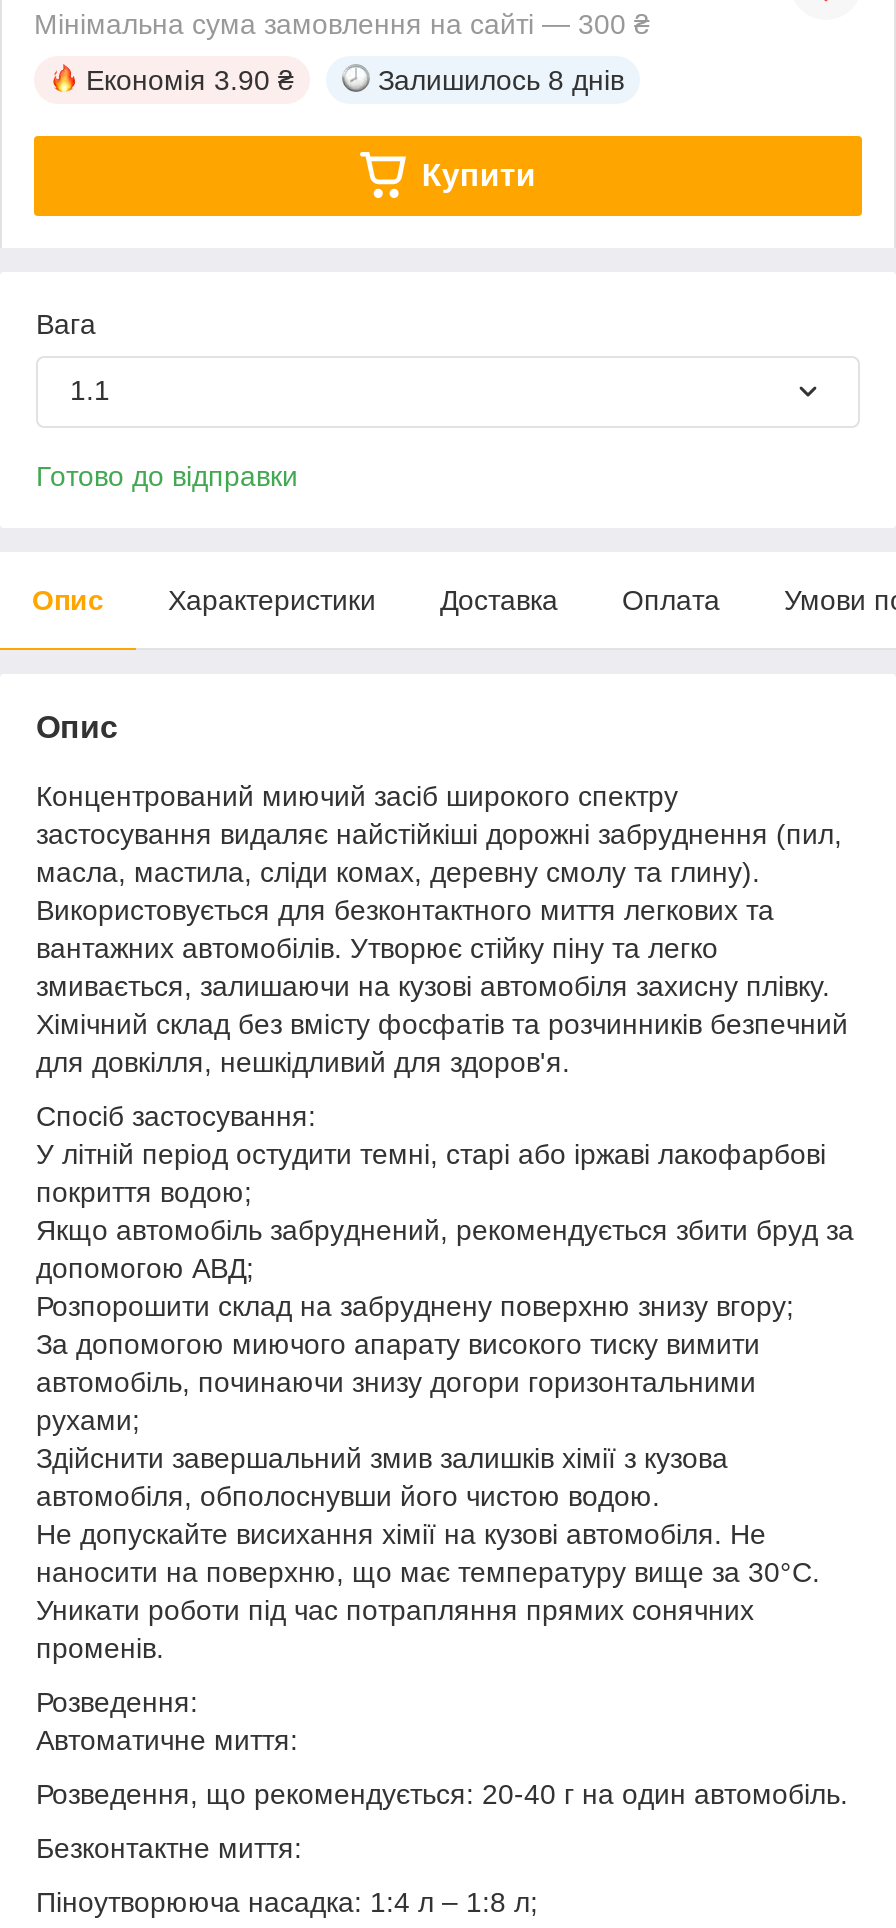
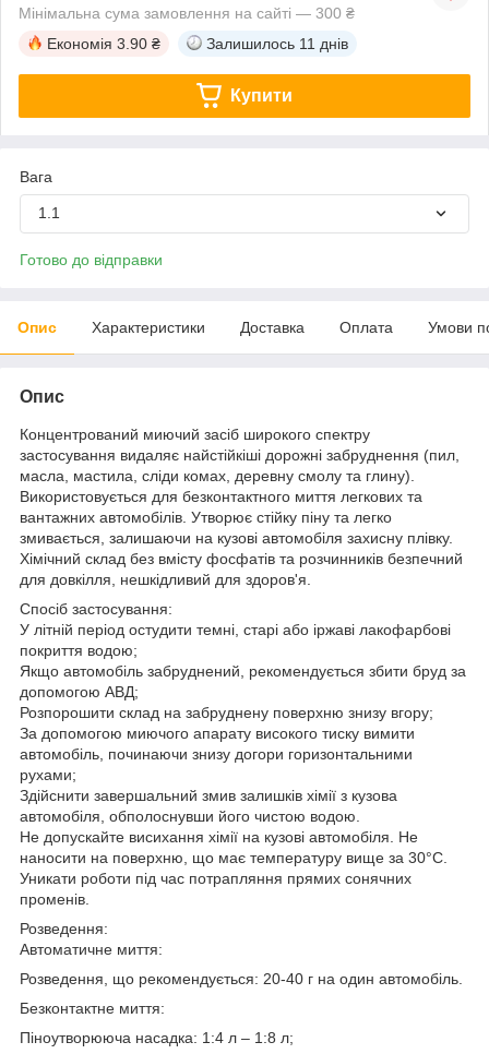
- Залишилось 8 днів
+ Залишилось 11 днів
